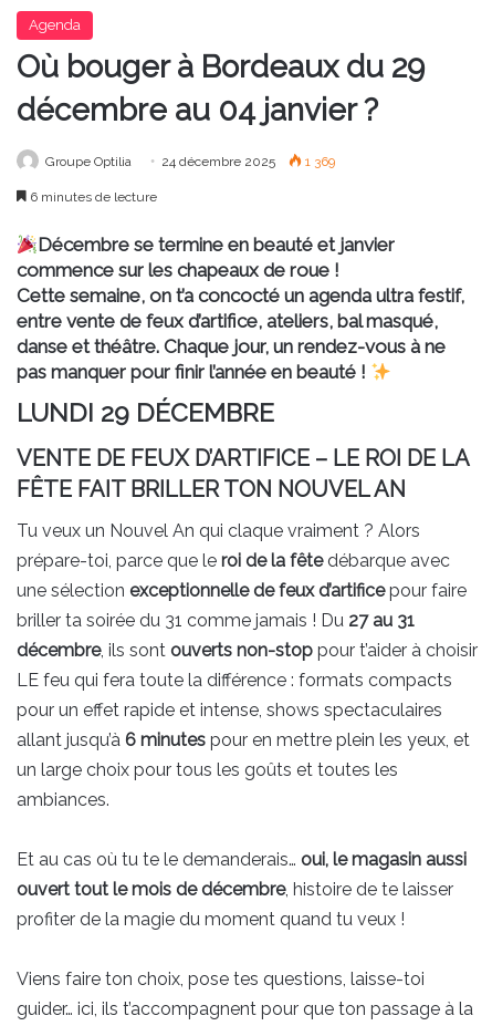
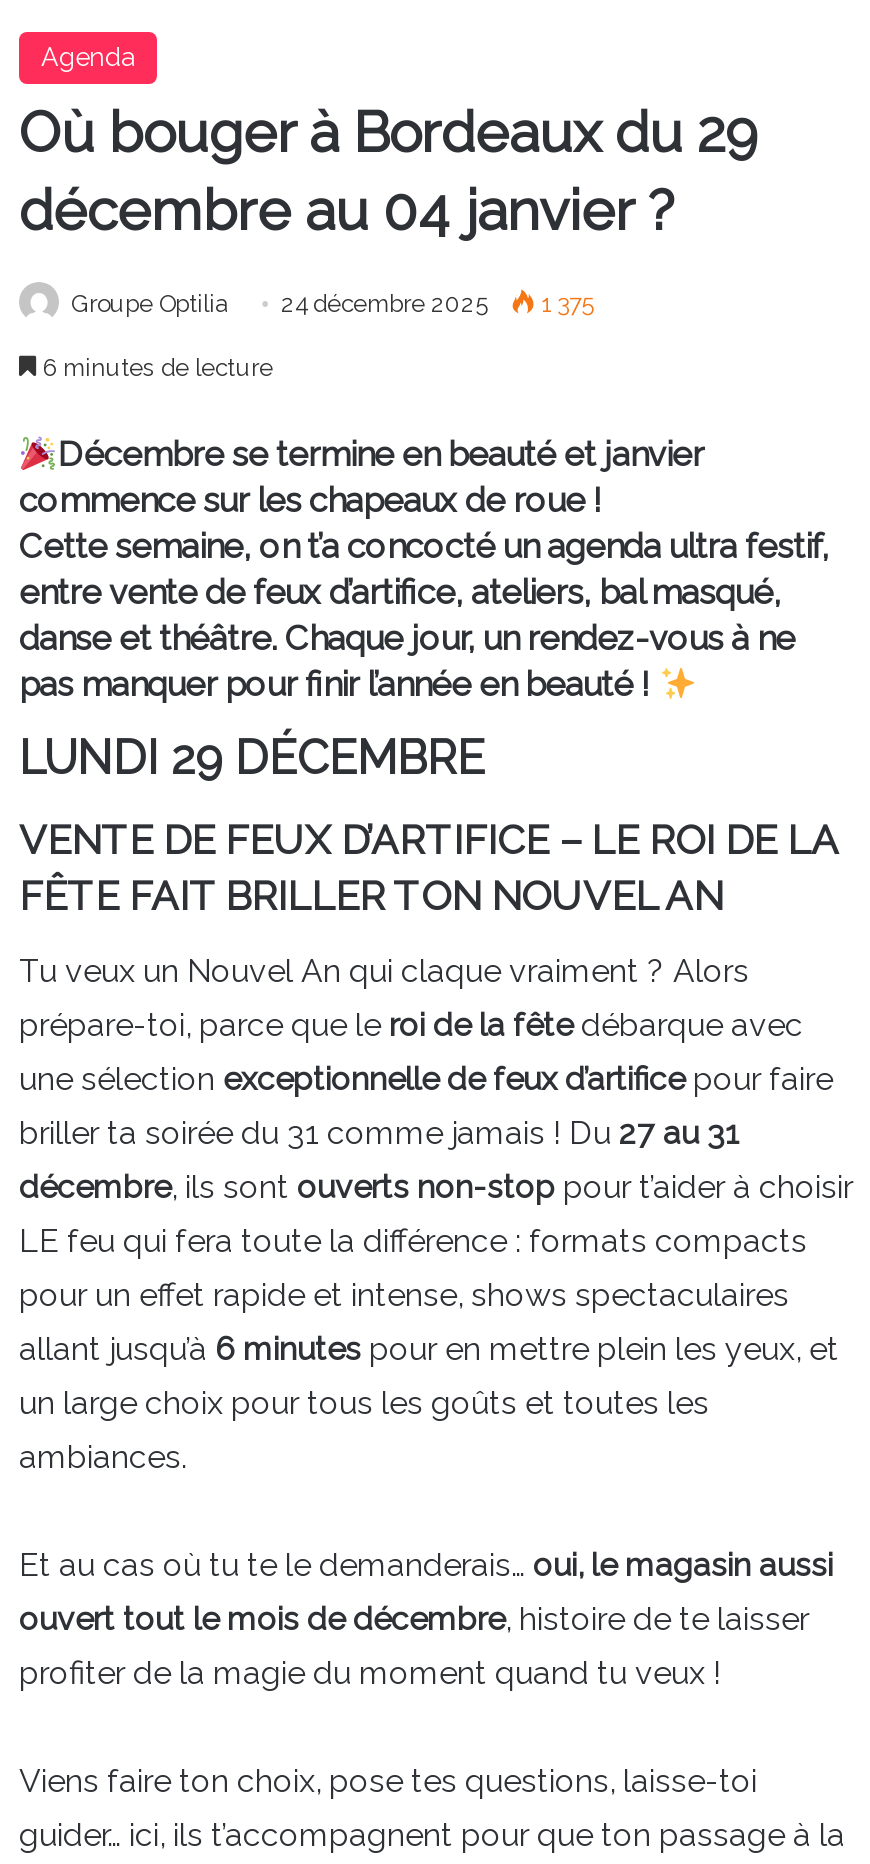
- Groupe Optilia 24 décembre 2025 1 369
+ Groupe Optilia 24 décembre 2025 1 375
